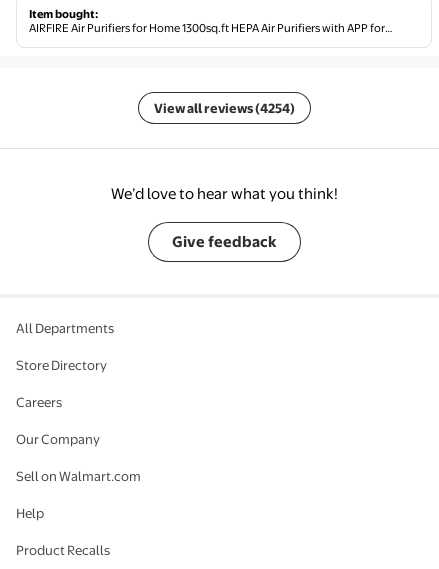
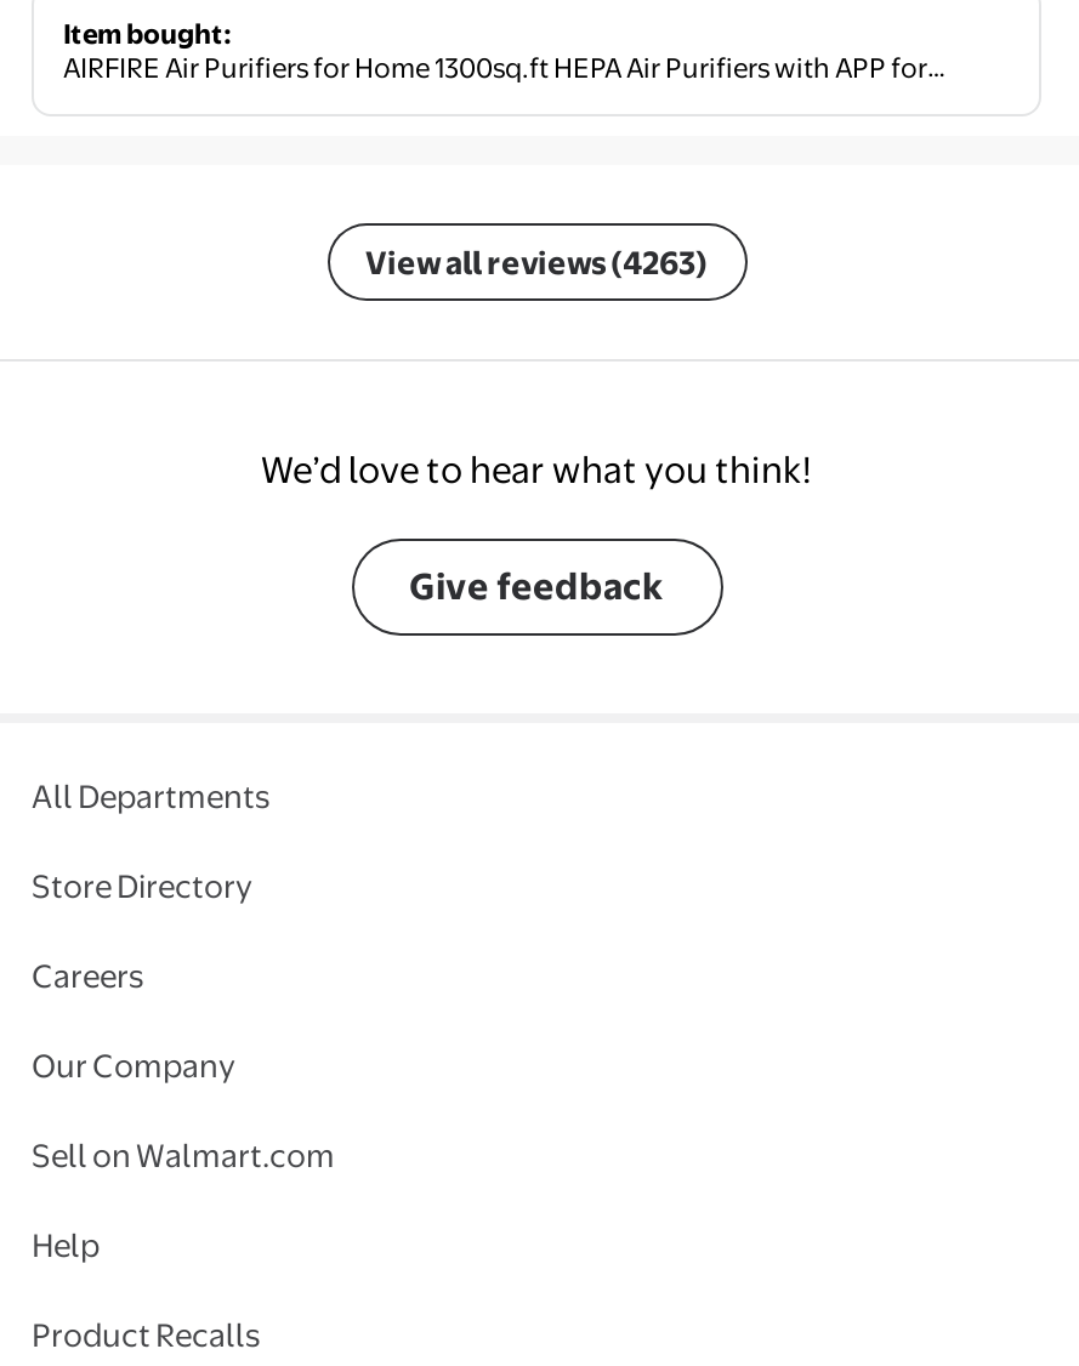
- View all reviews (4254)
+ View all reviews (4263)
